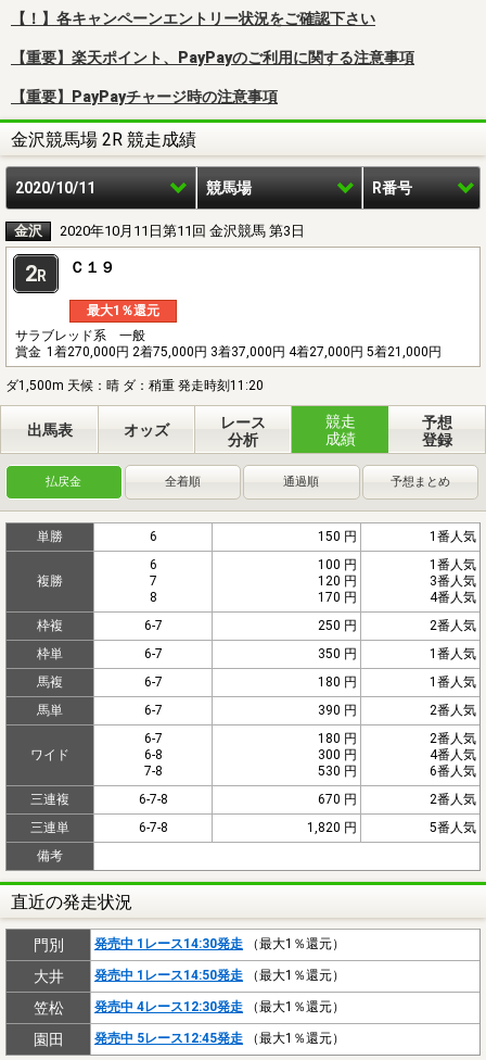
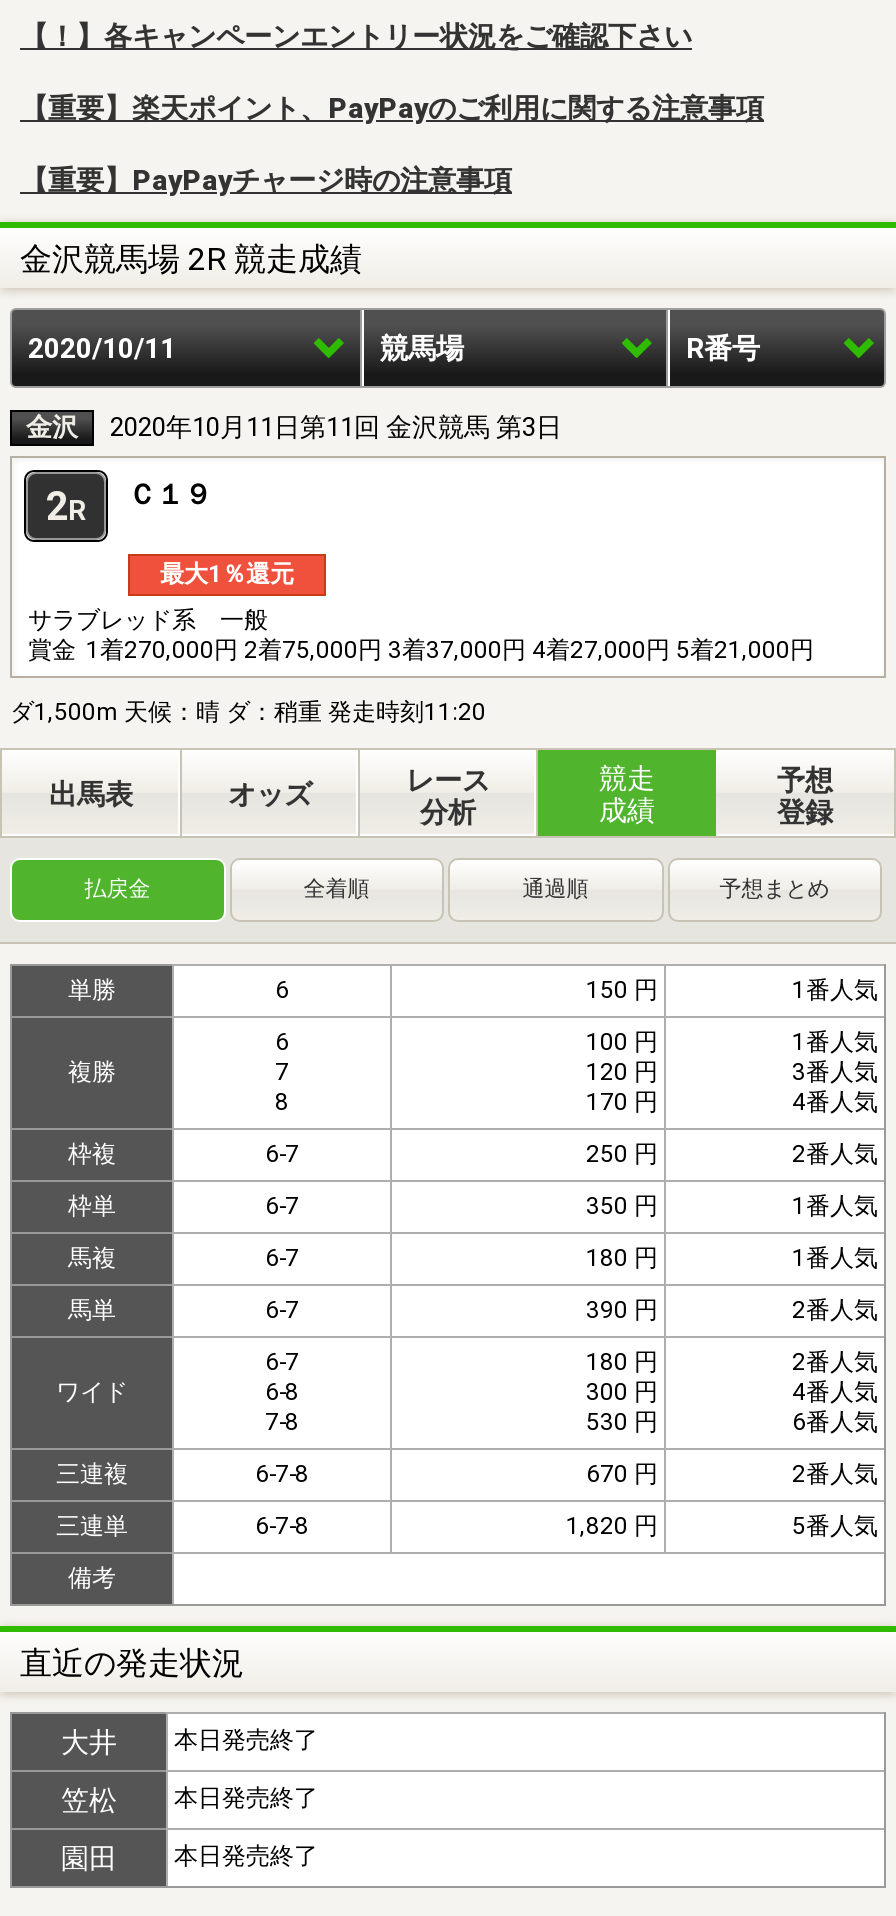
- 門別
- 発売中 1レース14:30発走（最大1％還元）

- 発売中 1レース14:50発走（最大1％還元）
+ 本日発売終了

- 発売中 4レース12:30発走（最大1％還元）
+ 本日発売終了

- 発売中 5レース12:45発走（最大1％還元）
+ 本日発売終了
